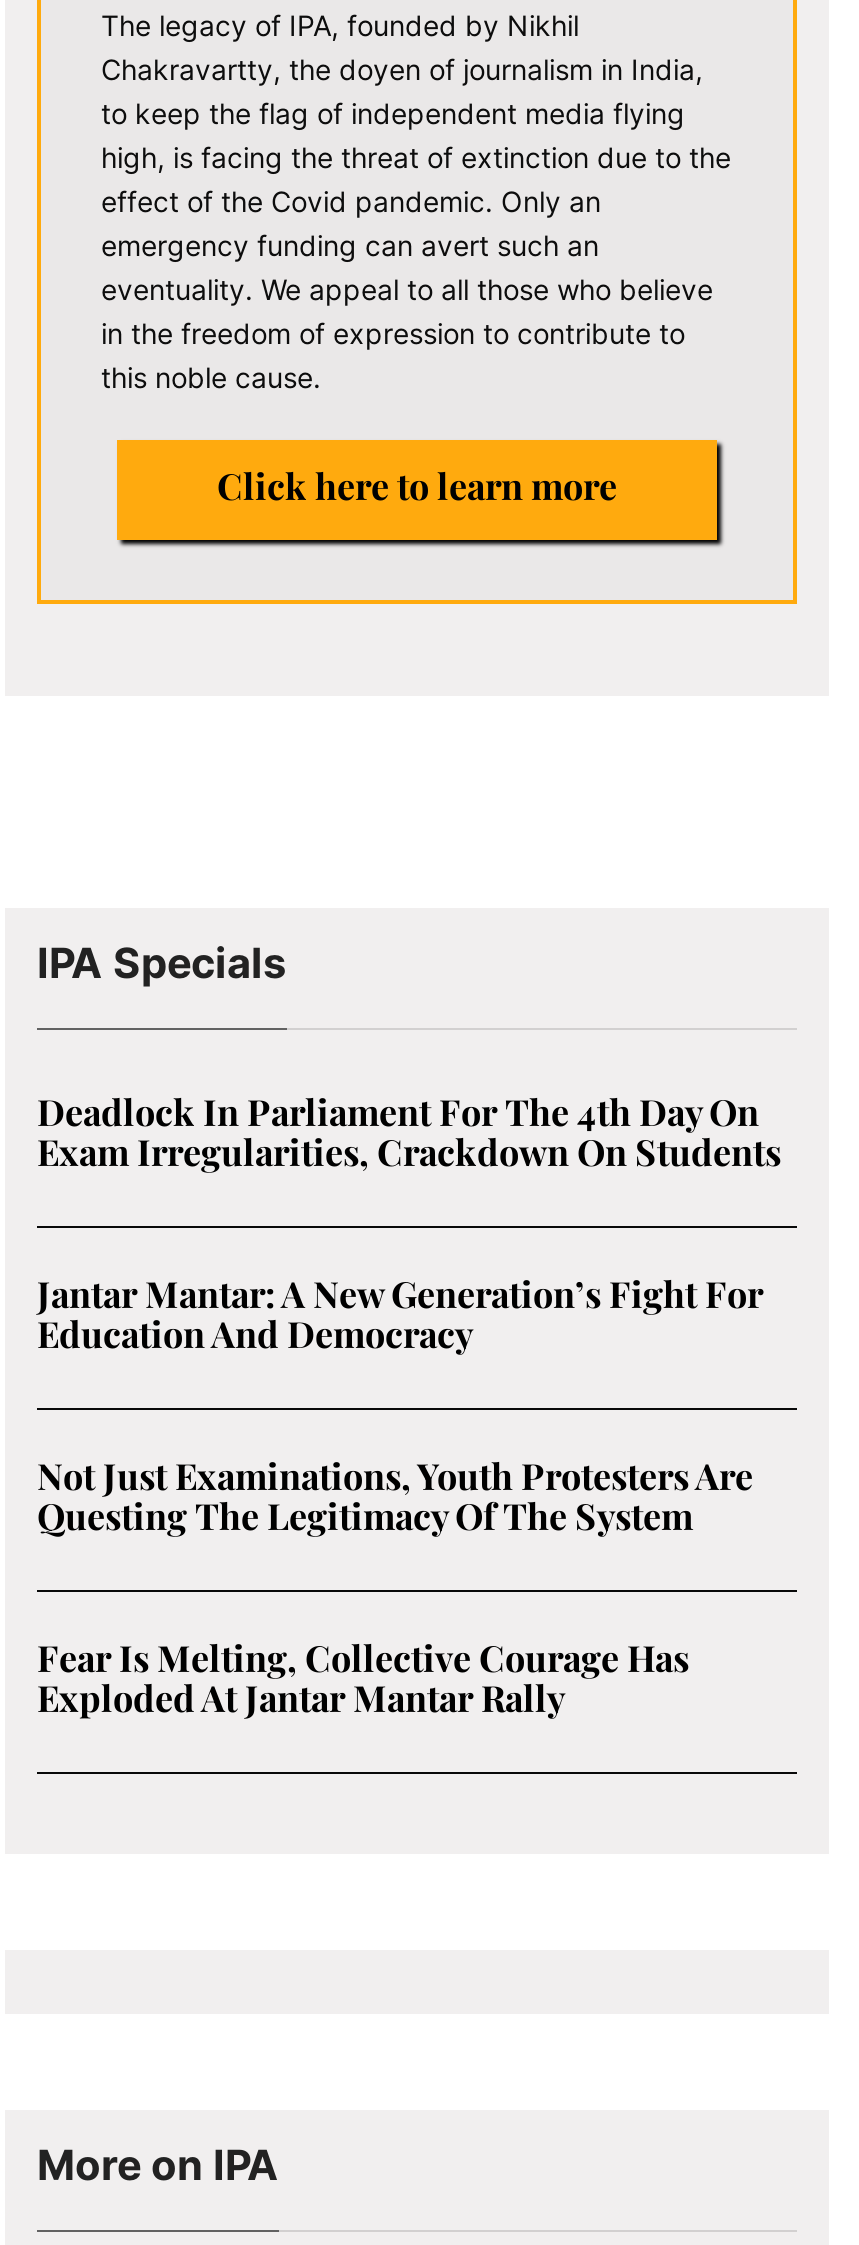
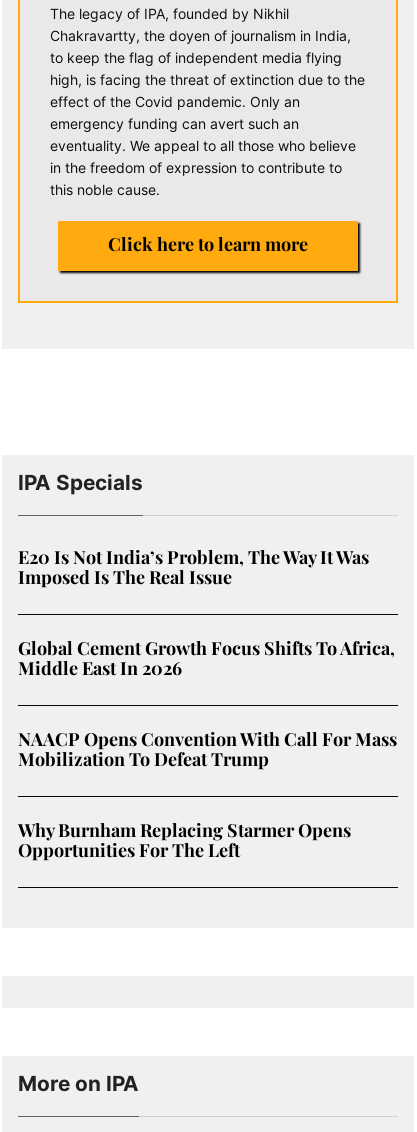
- Deadlock In Parliament For The 4th Day On
- Exam Irregularities, Crackdown On Students
+ E20 Is Not India’s Problem, The Way It Was
+ Imposed Is The Real Issue

- Jantar Mantar: A New Generation’s Fight For
- Education And Democracy
+ Global Cement Growth Focus Shifts To Africa,
+ Middle East In 2026

- Not Just Examinations, Youth Protesters Are
- Questing The Legitimacy Of The System
+ NAACP Opens Convention With Call For Mass
+ Mobilization To Defeat Trump

- Fear Is Melting, Collective Courage Has
- Exploded At Jantar Mantar Rally
+ Why Burnham Replacing Starmer Opens
+ Opportunities For The Left
